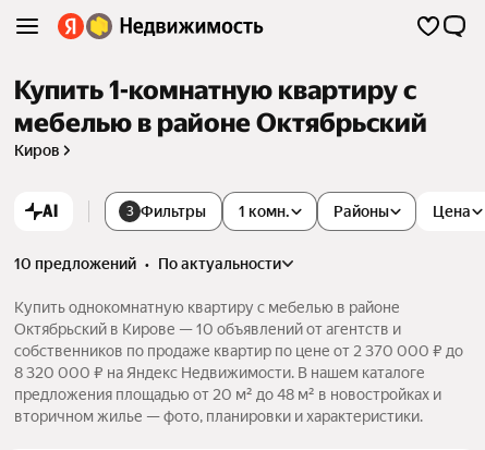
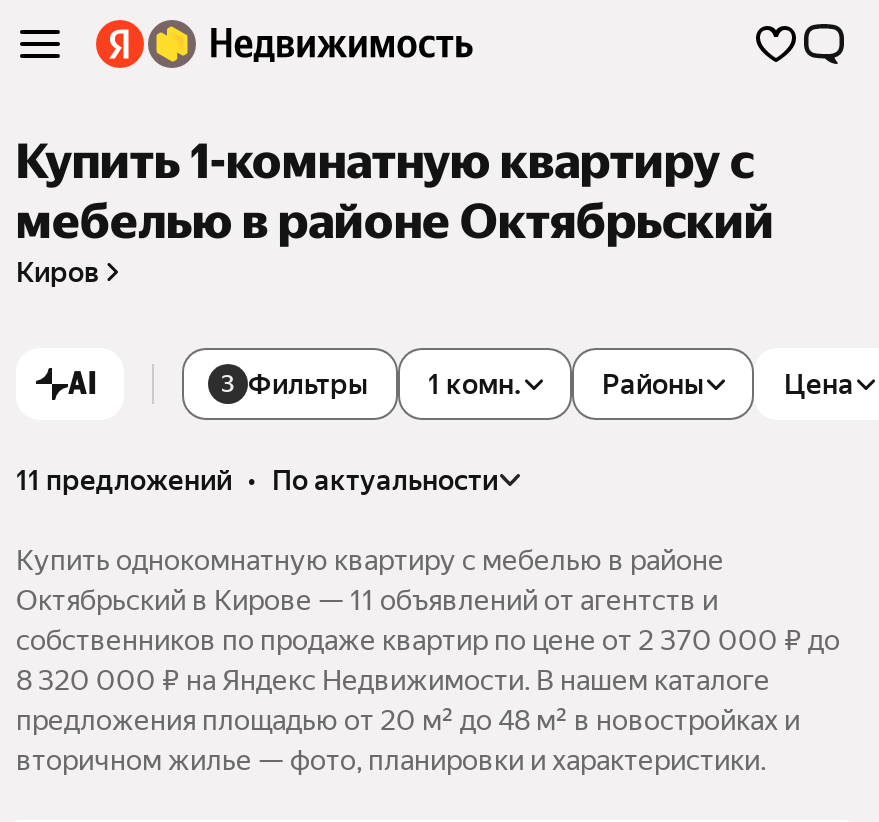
- 10 предложений • по актуальности
+ 11 предложений • по актуальности

- Октябрьский в Кирове — 10 объявлений от агентств и
+ Октябрьский в Кирове — 11 объявлений от агентств и
